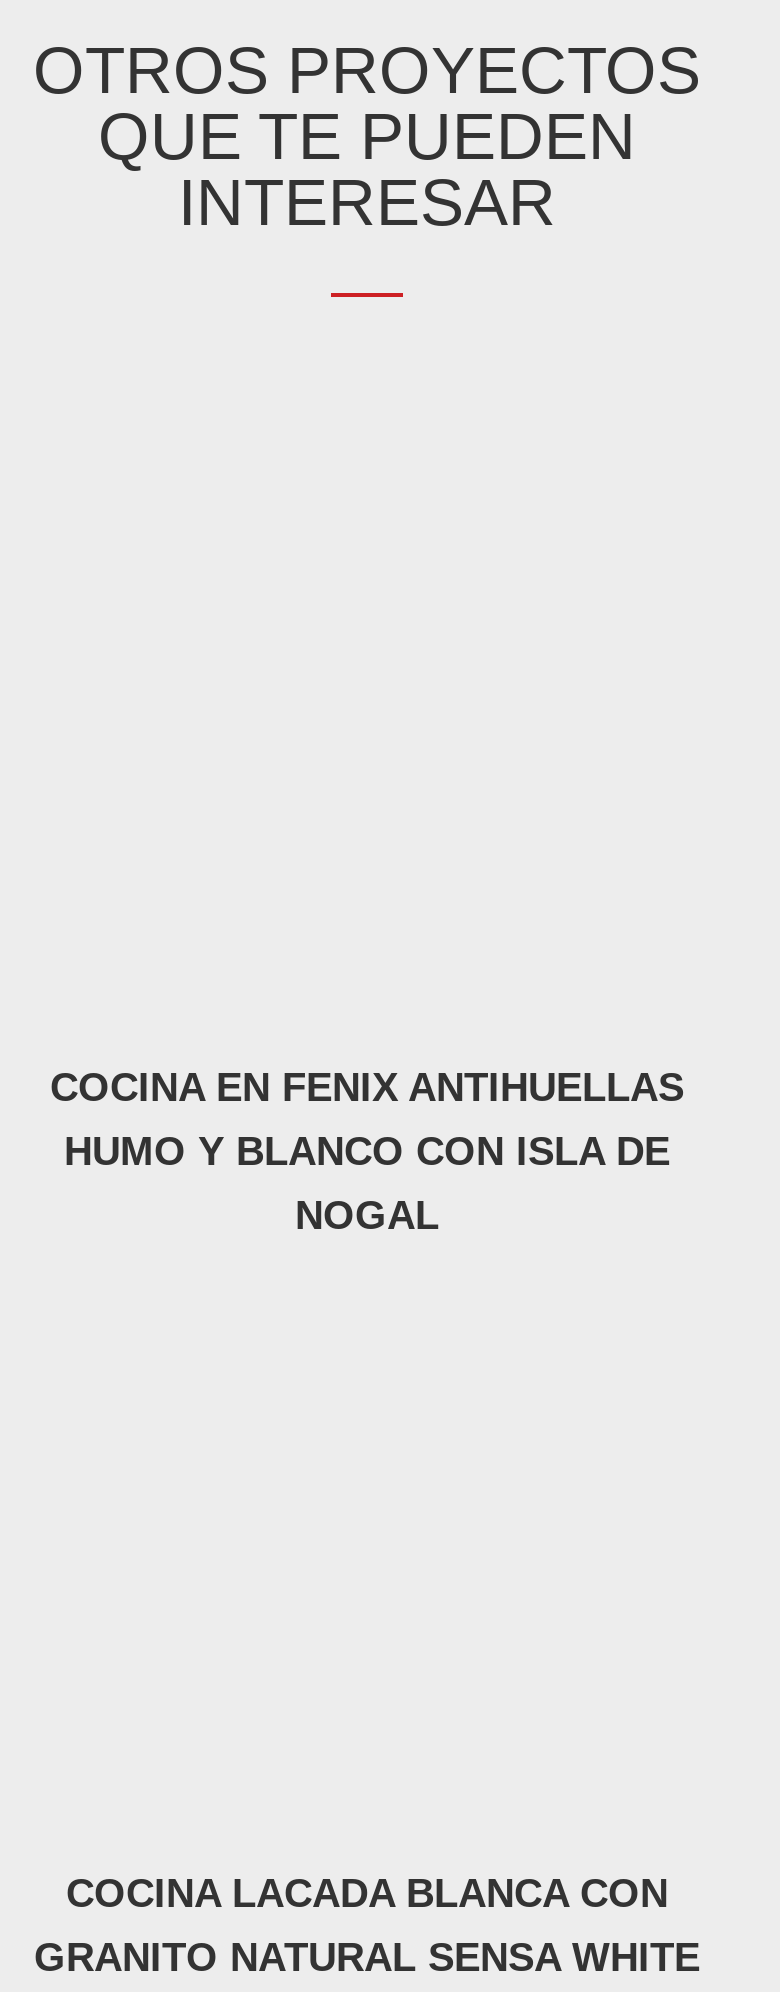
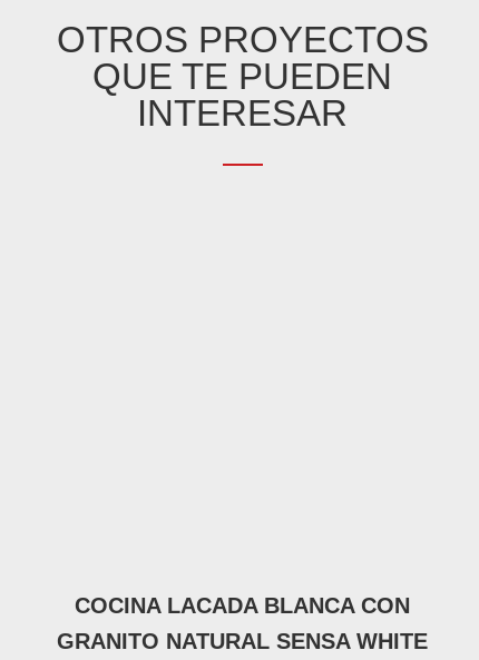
- COCINA EN FENIX ANTIHUELLAS
- HUMO Y BLANCO CON ISLA DE
- NOGAL
